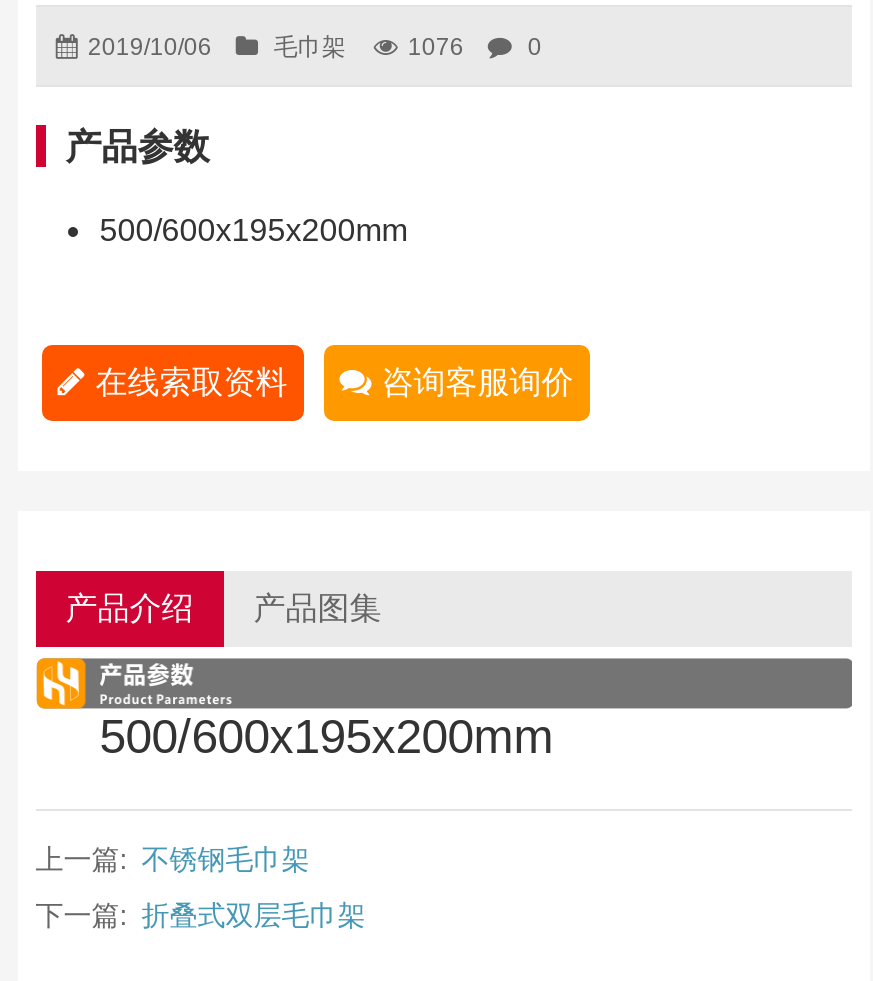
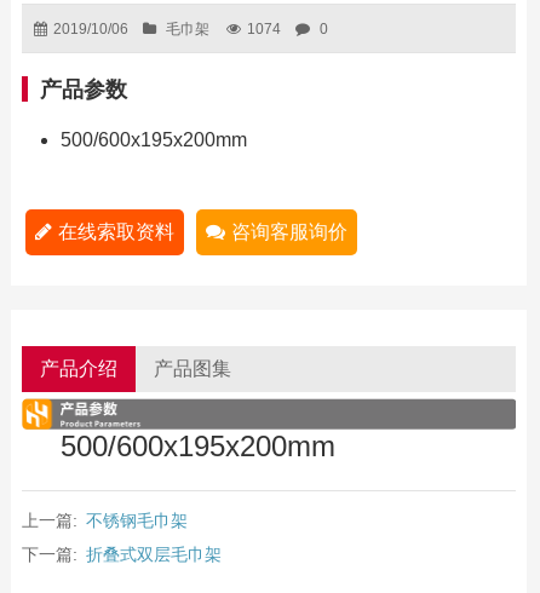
- 1076
+ 1074
